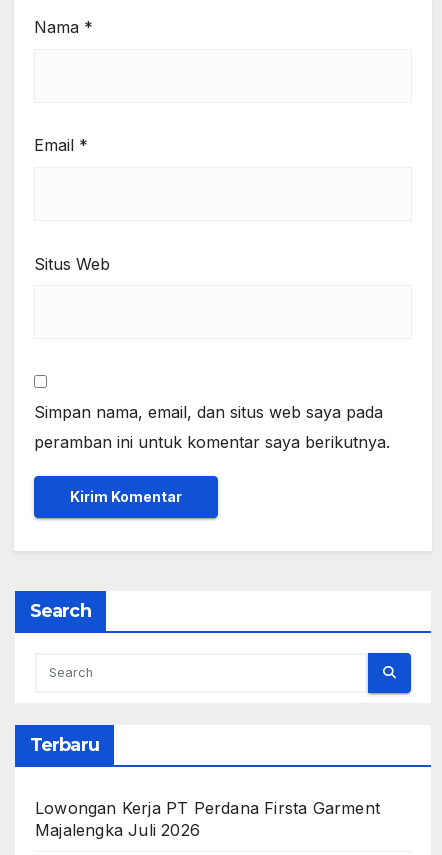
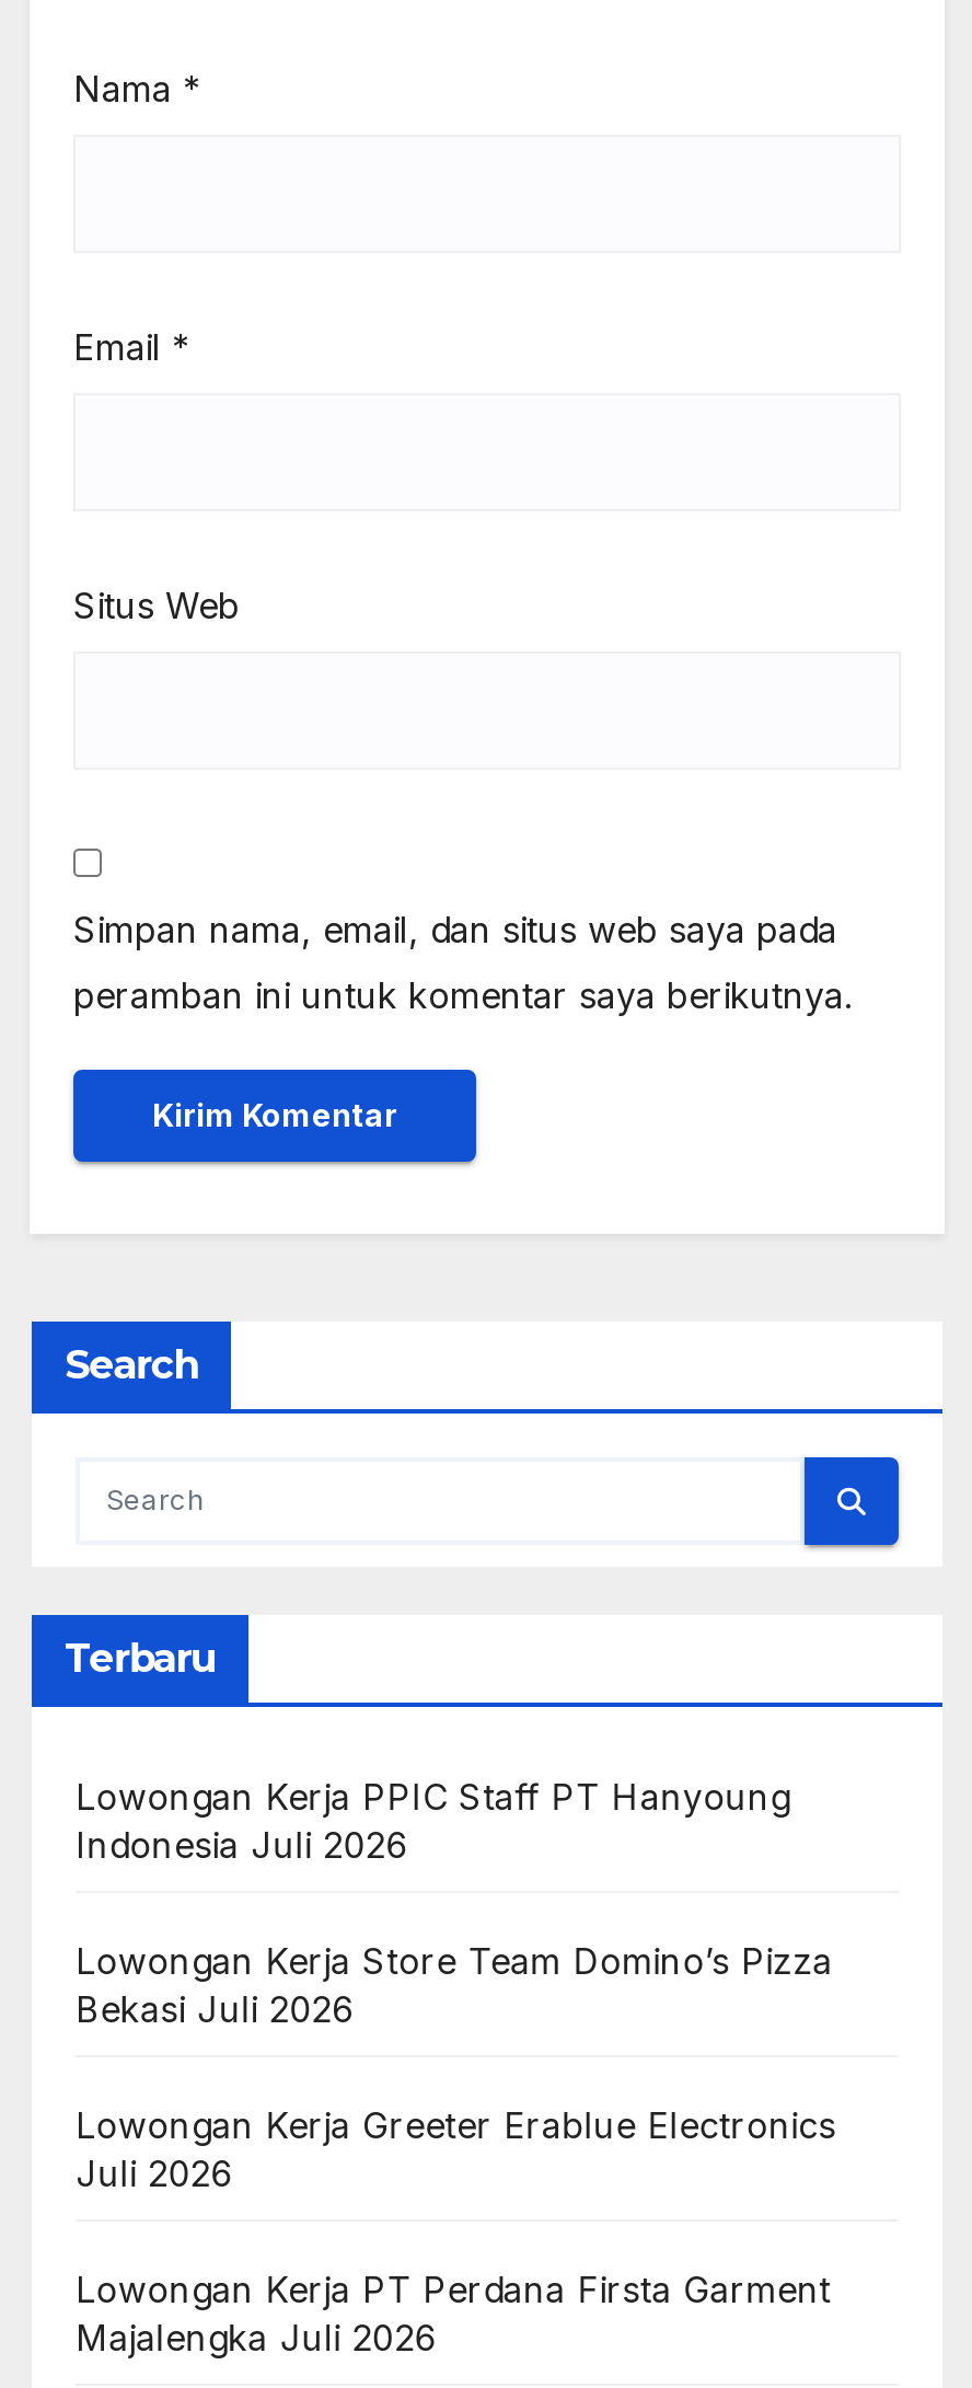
+ Lowongan Kerja PPIC Staff PT Hanyoung
+ Indonesia Juli 2026
+ Lowongan Kerja Store Team Domino’s Pizza
+ Bekasi Juli 2026
+ Lowongan Kerja Greeter Erablue Electronics
+ Juli 2026
